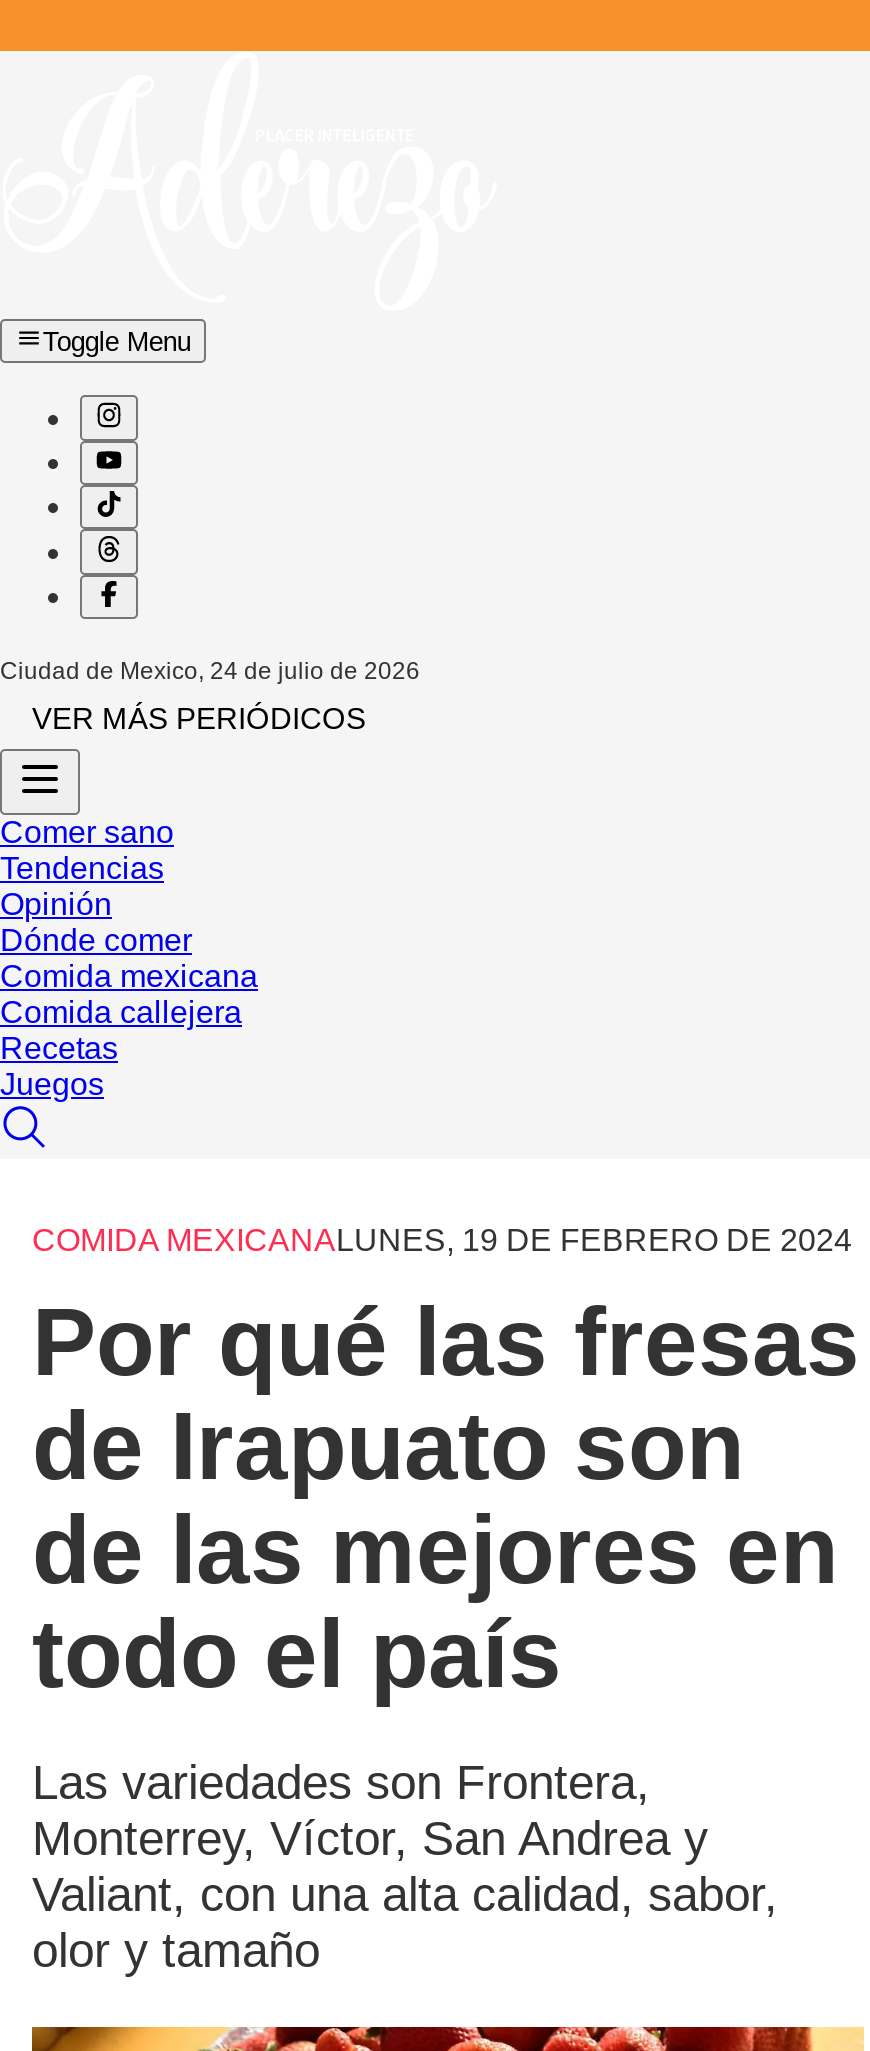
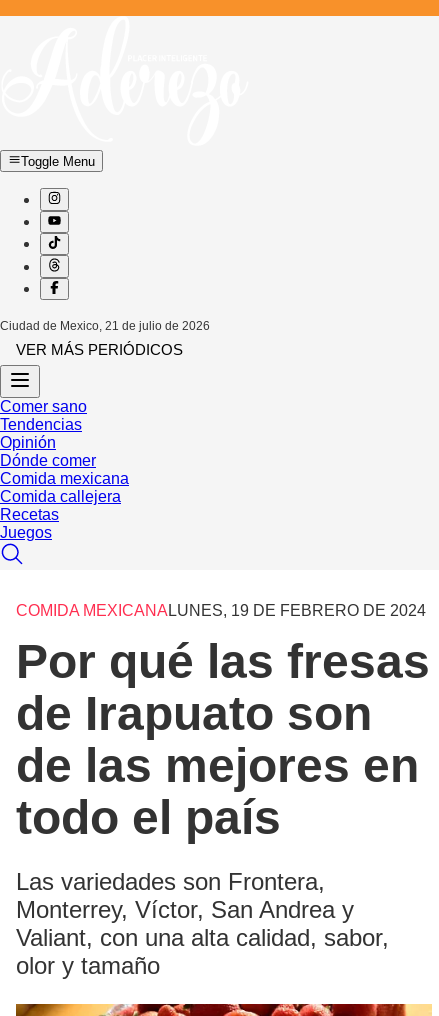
- Ciudad de Mexico, 24 de julio de 2026
+ Ciudad de Mexico, 21 de julio de 2026
